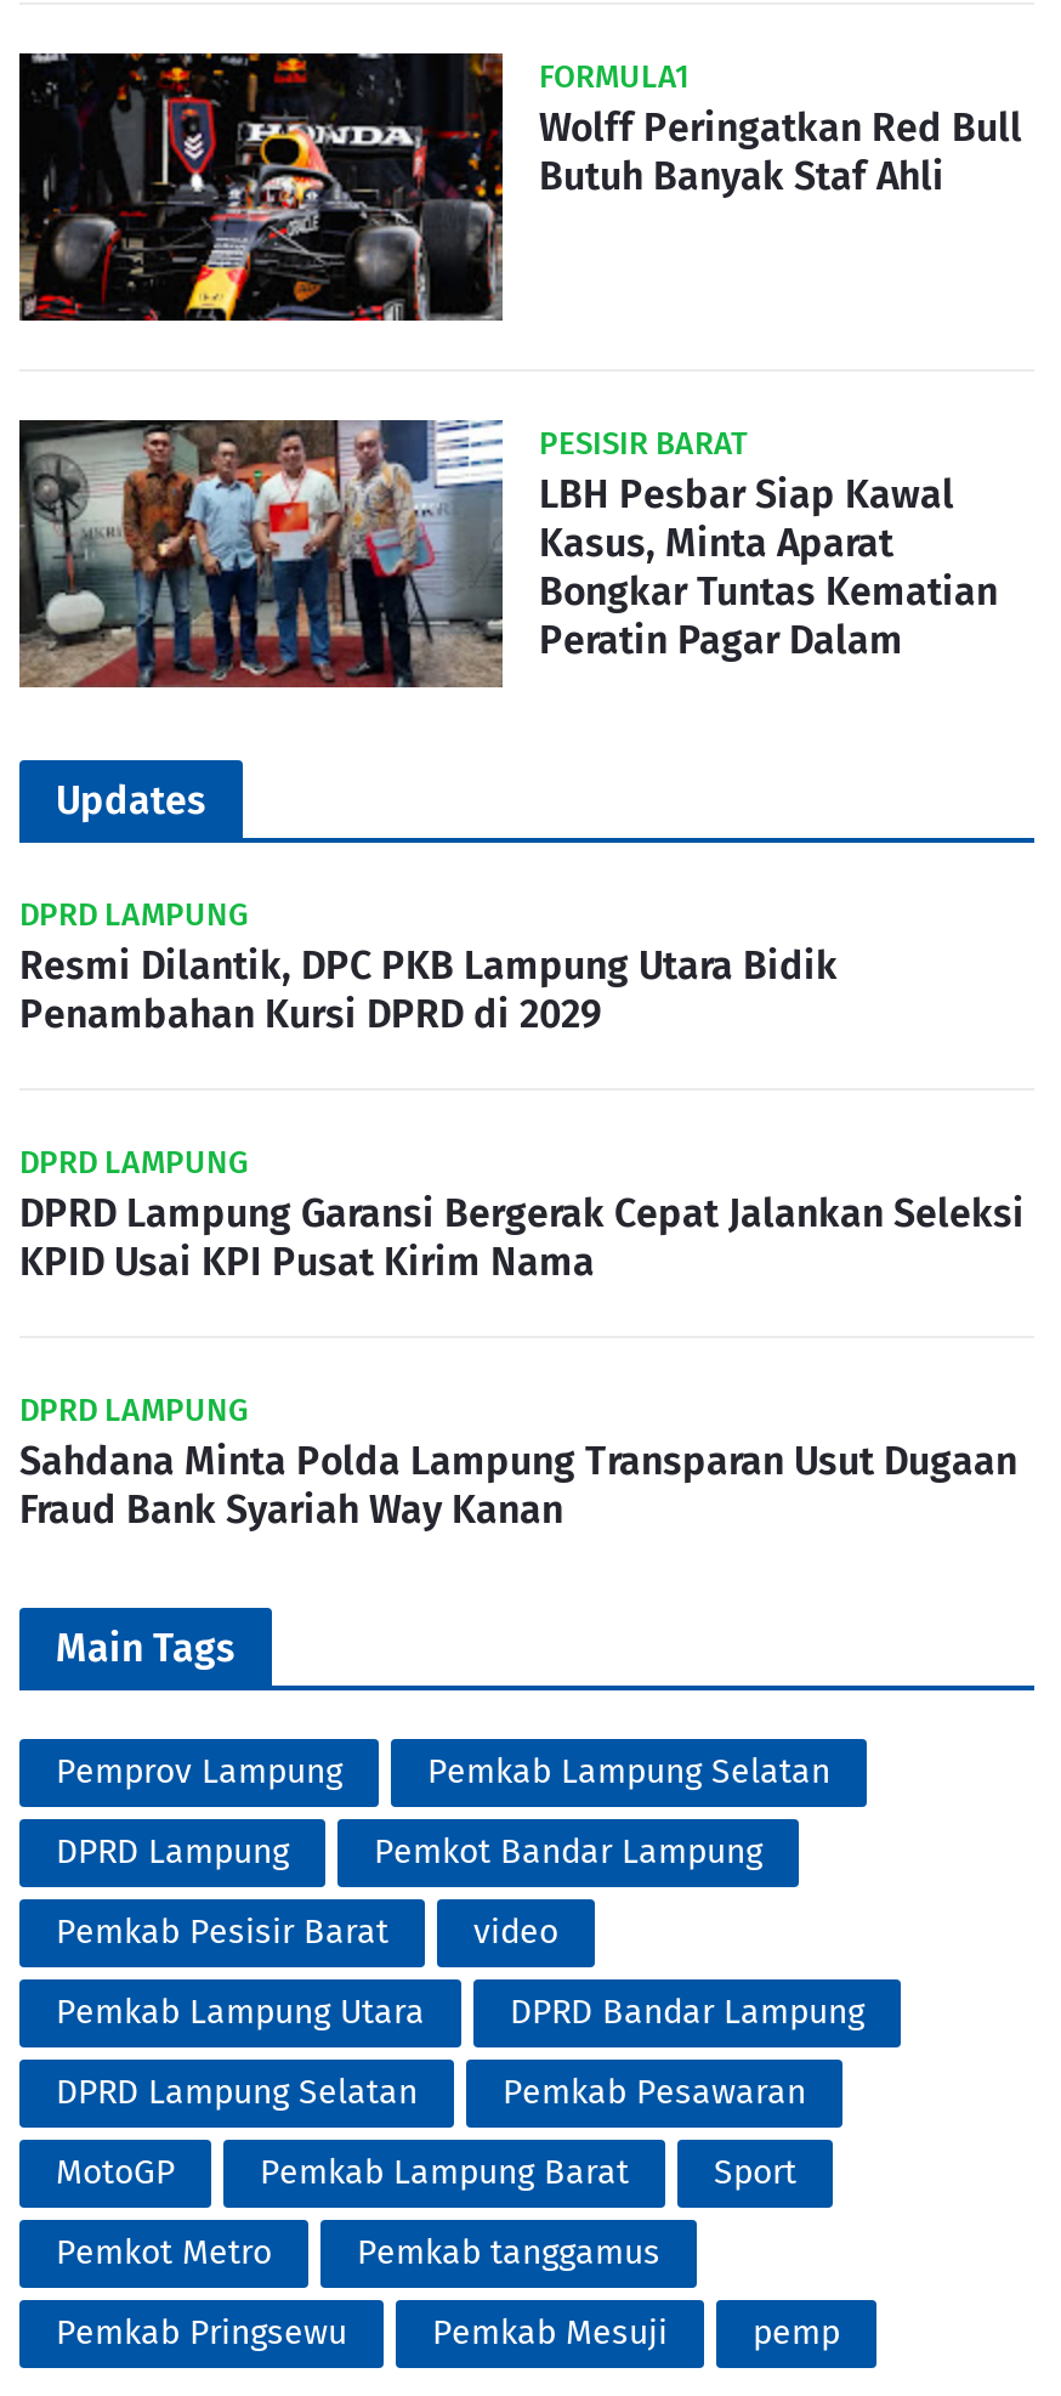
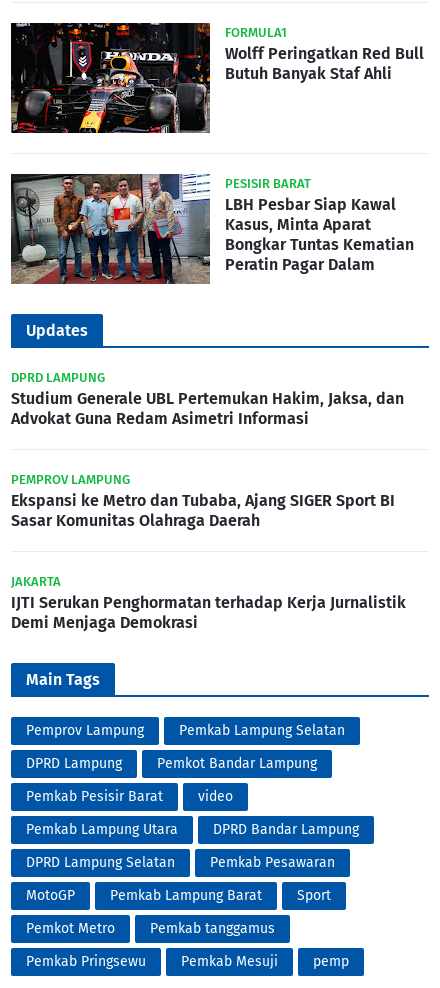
- Resmi Dilantik, DPC PKB Lampung Utara Bidik
- Penambahan Kursi DPRD di 2029
+ Studium Generale UBL Pertemukan Hakim, Jaksa, dan
+ Advokat Guna Redam Asimetri Informasi

- DPRD LAMPUNG
- DPRD Lampung Garansi Bergerak Cepat Jalankan Seleksi
- KPID Usai KPI Pusat Kirim Nama
+ PEMPROV LAMPUNG
+ Ekspansi ke Metro dan Tubaba, Ajang SIGER Sport BI
+ Sasar Komunitas Olahraga Daerah

- DPRD LAMPUNG
- Sahdana Minta Polda Lampung Transparan Usut Dugaan
- Fraud Bank Syariah Way Kanan
+ JAKARTA
+ IJTI Serukan Penghormatan terhadap Kerja Jurnalistik
+ Demi Menjaga Demokrasi
